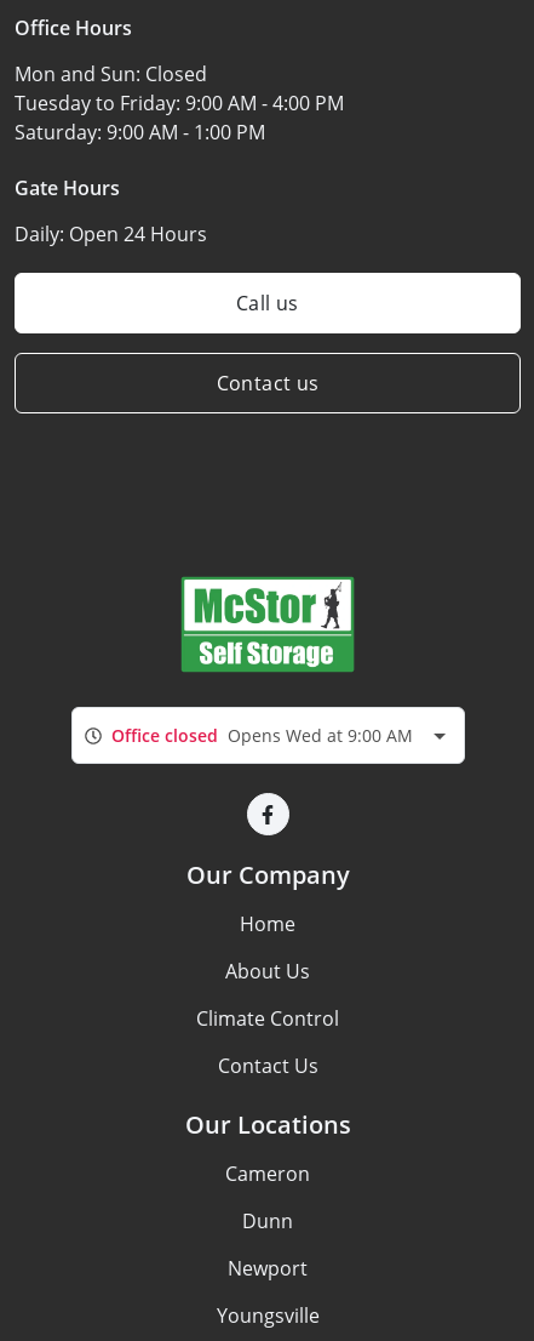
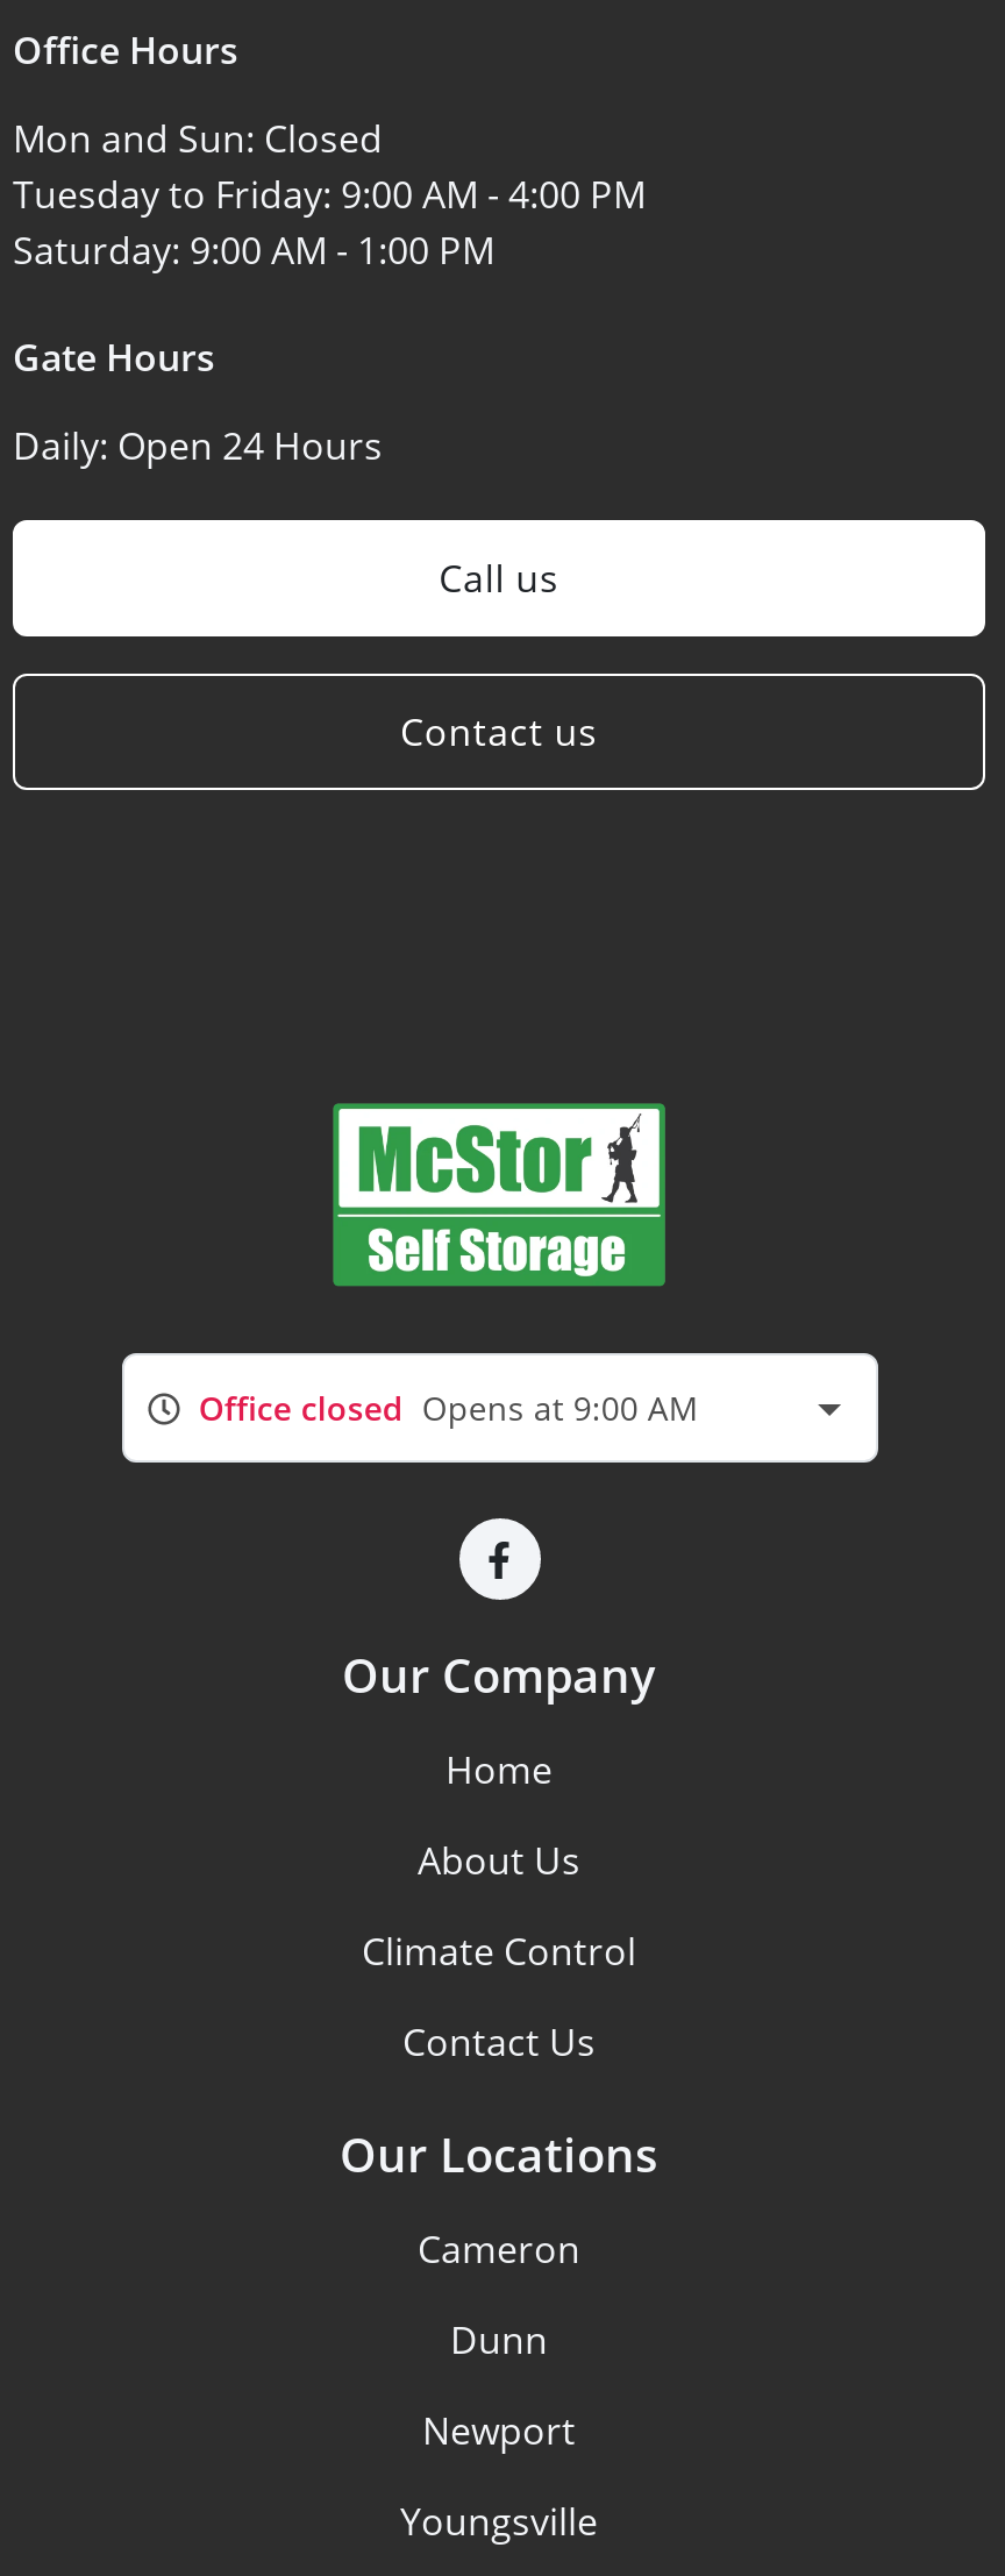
- Office closed Opens Wed at 9:00 AM
+ Office closed Opens at 9:00 AM
